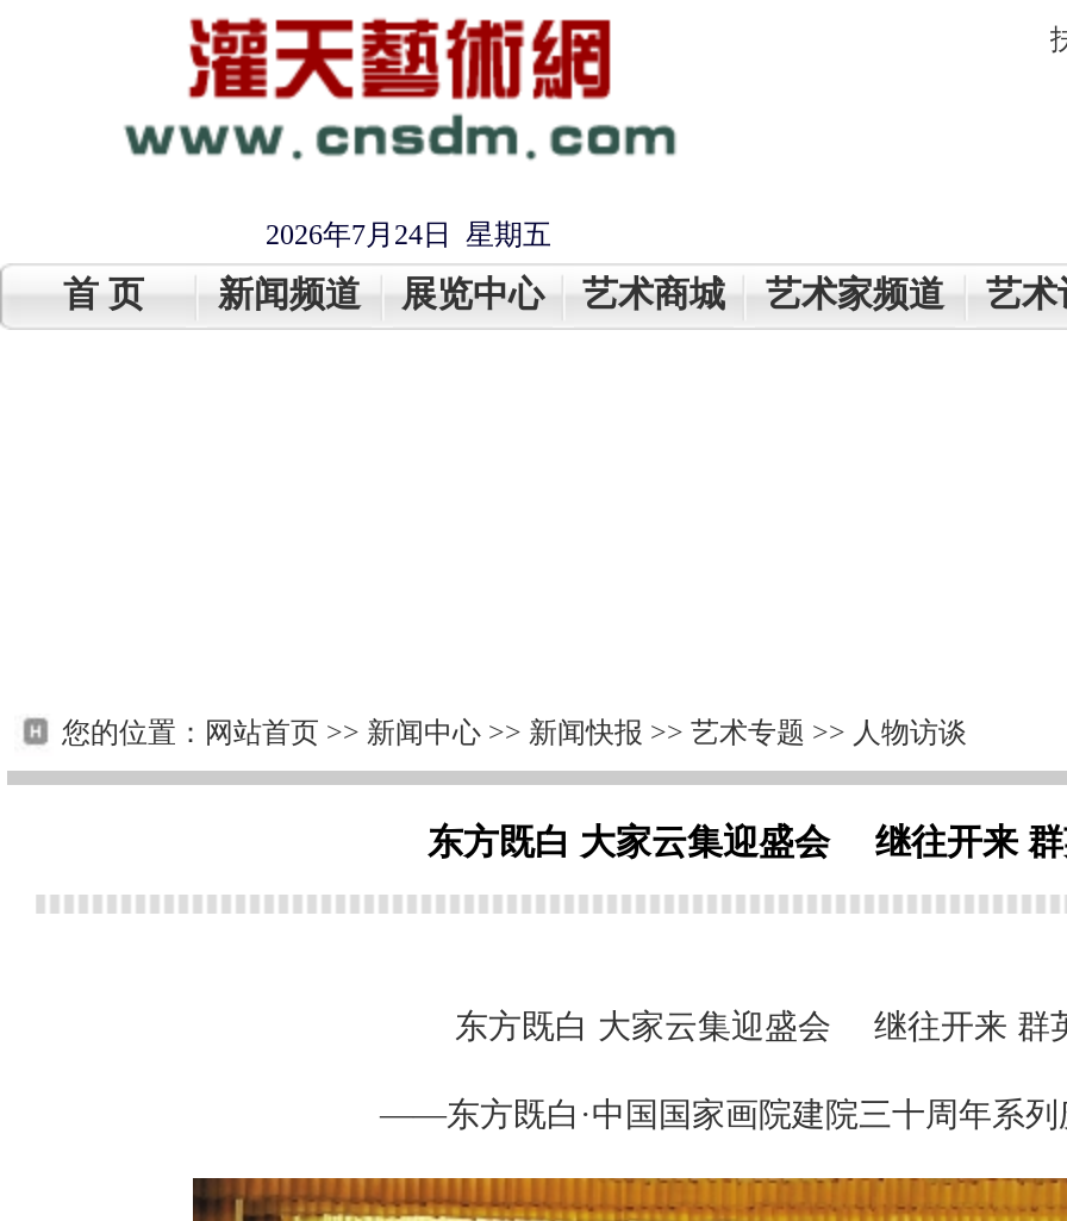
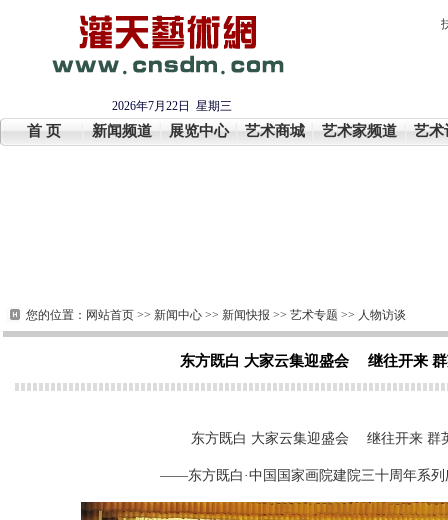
- 2026年7月24日 星期五
+ 2026年7月22日 星期三
